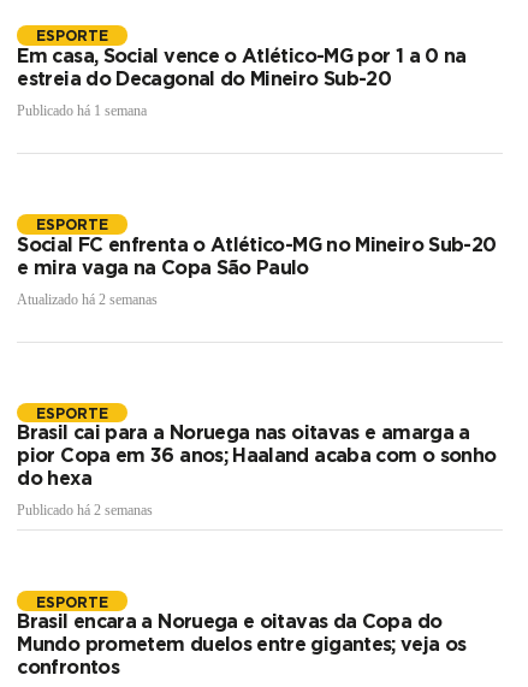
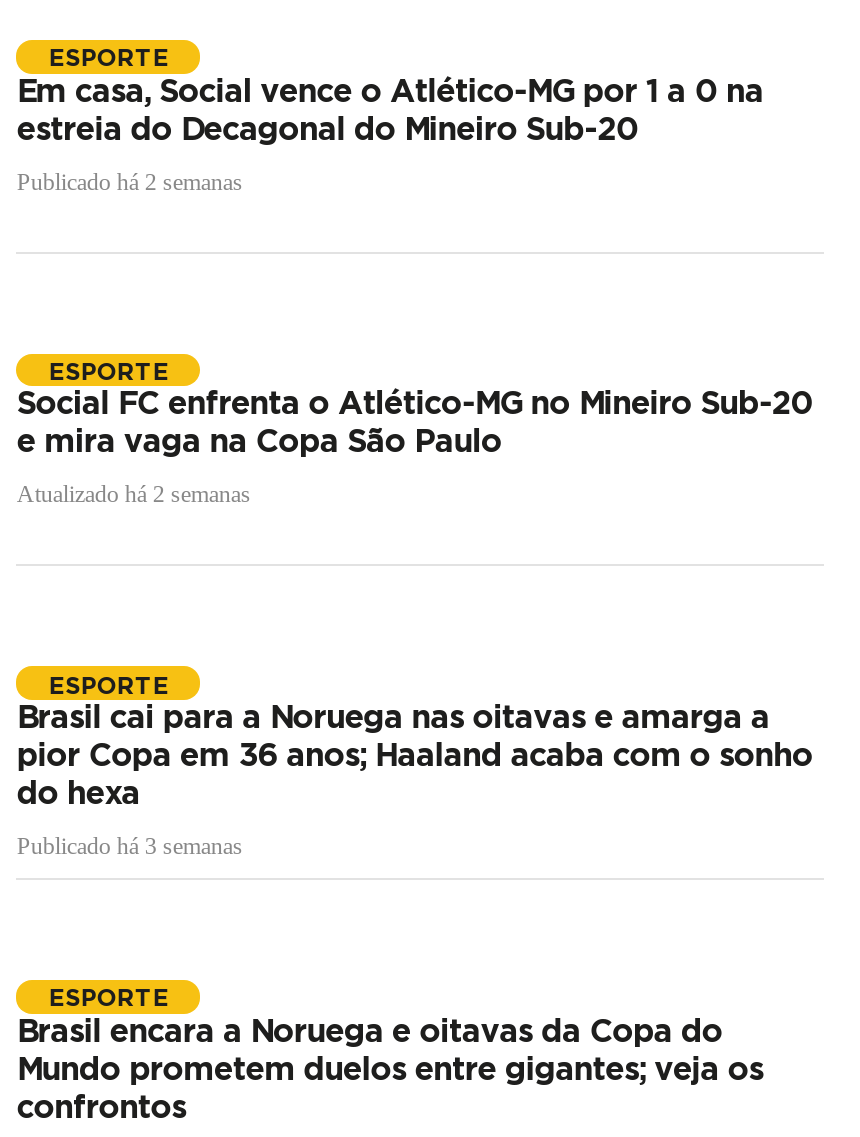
- Publicado há 1 semana

+ Publicado há 3 semanas

moved up: Publicado há 2 semanas
